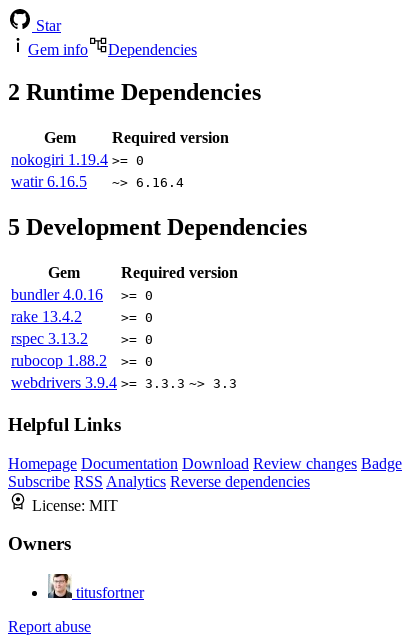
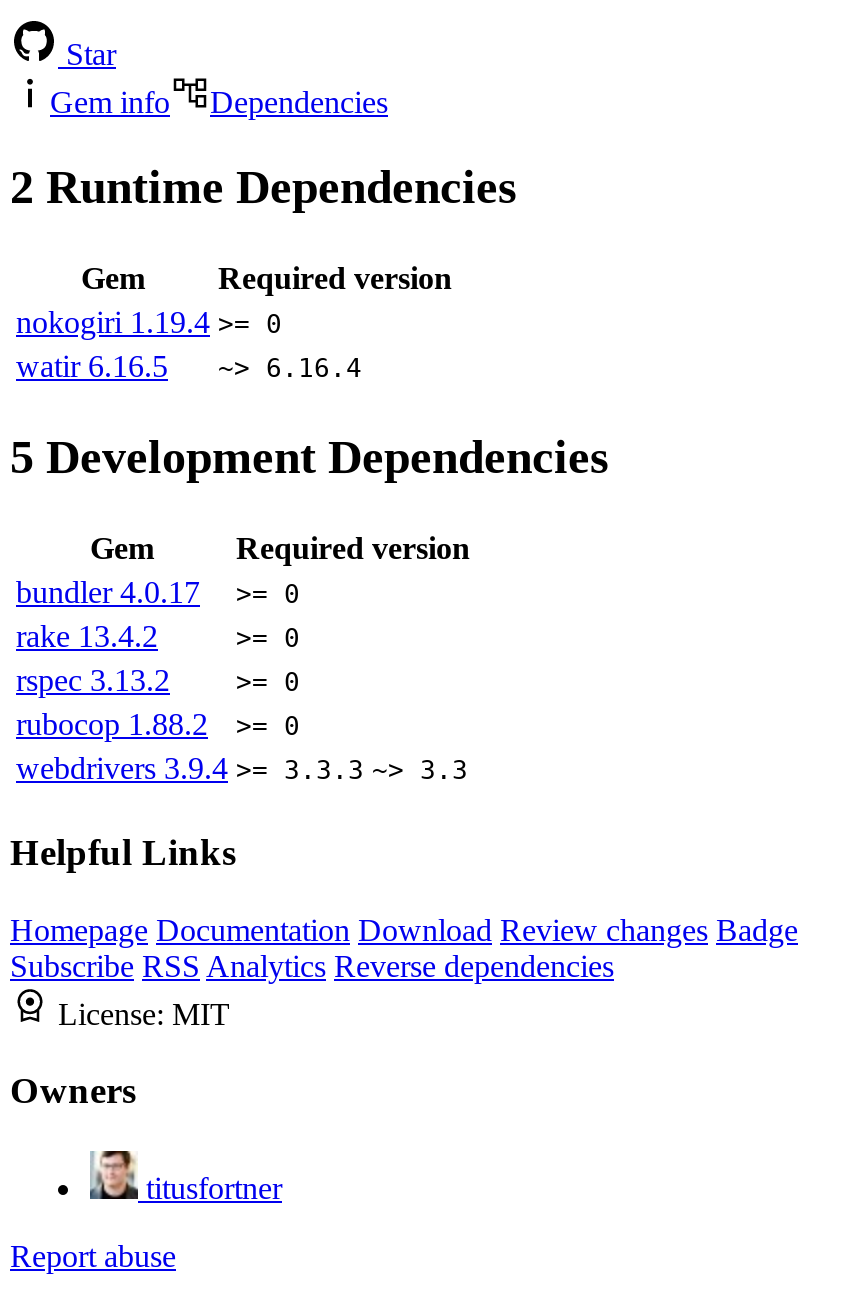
- bundler 4.0.16 >= 0
+ bundler 4.0.17 >= 0
